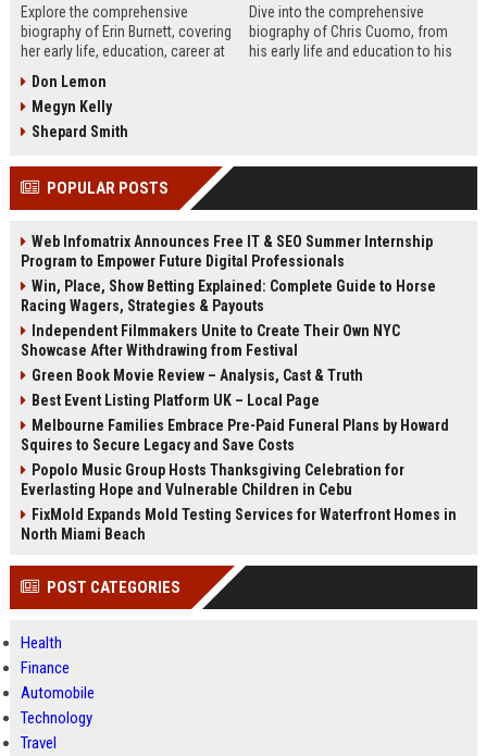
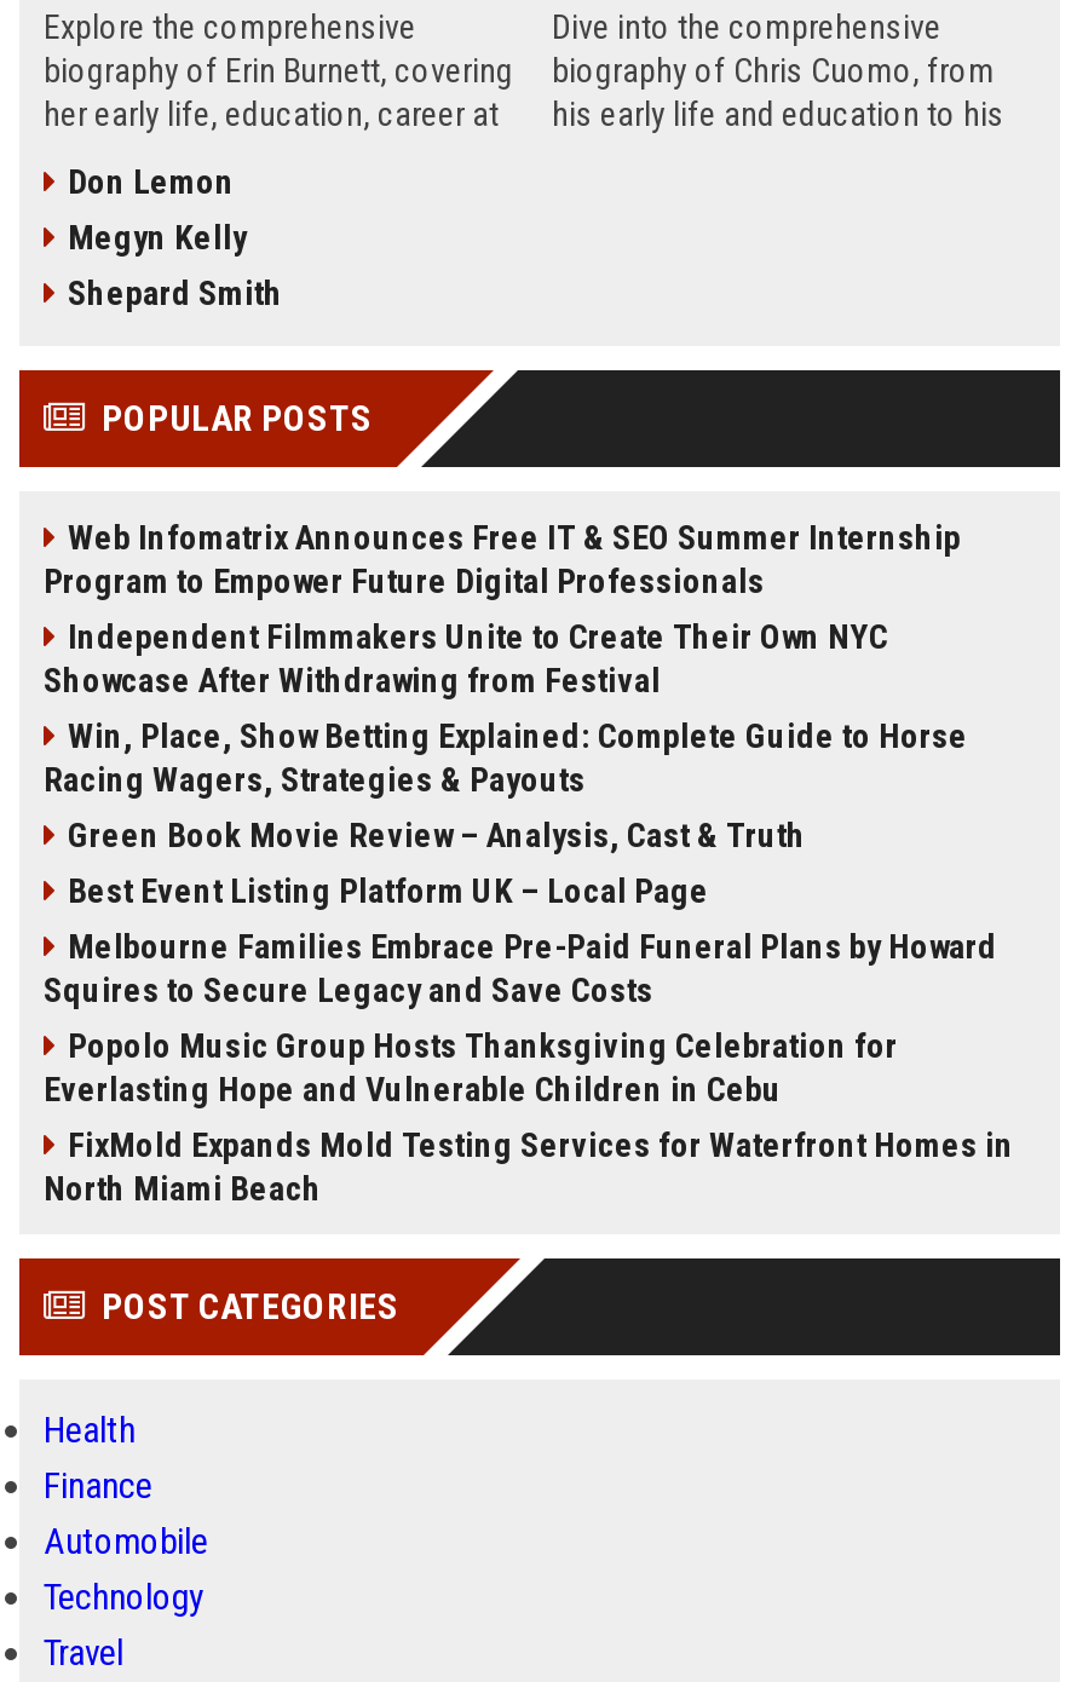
moved down: Win, Place, Show Betting Explained: Complete Guide to Horse | Racing Wagers, Strategies & Payouts

moved up: Independent Filmmakers Unite to Create Their Own NYC | Showcase After Withdrawing from Festival
